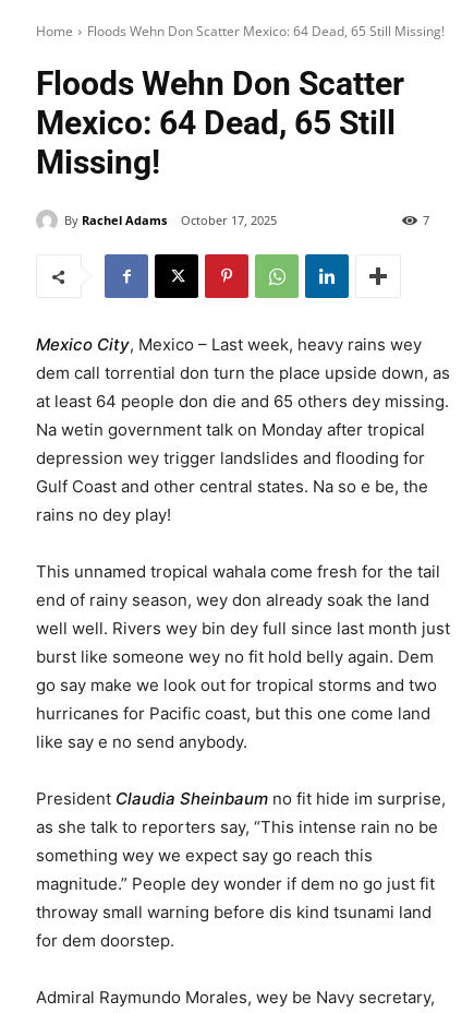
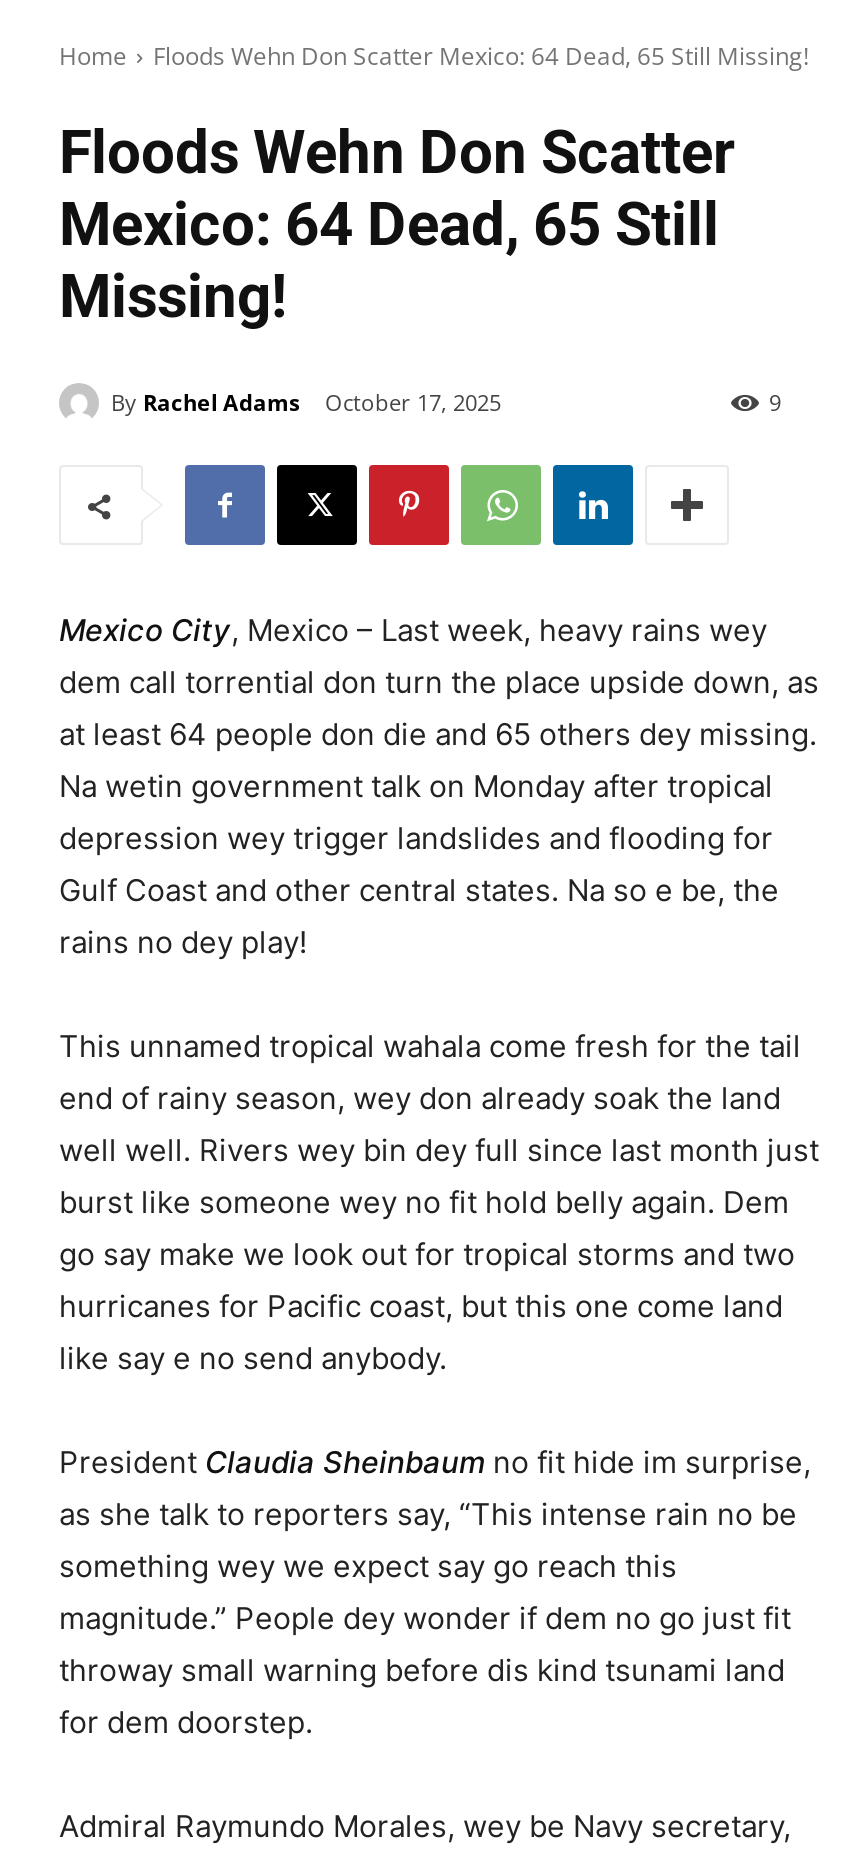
- 7
+ 9
